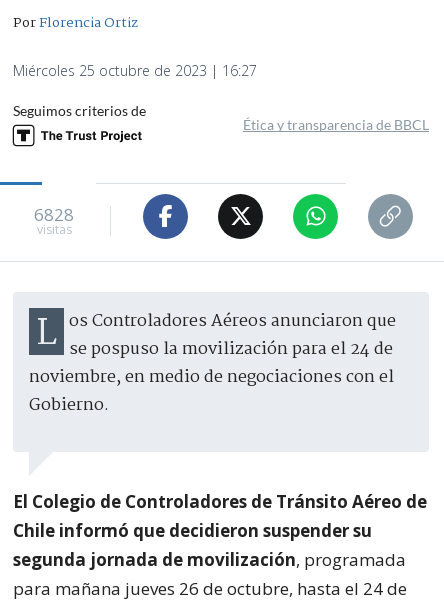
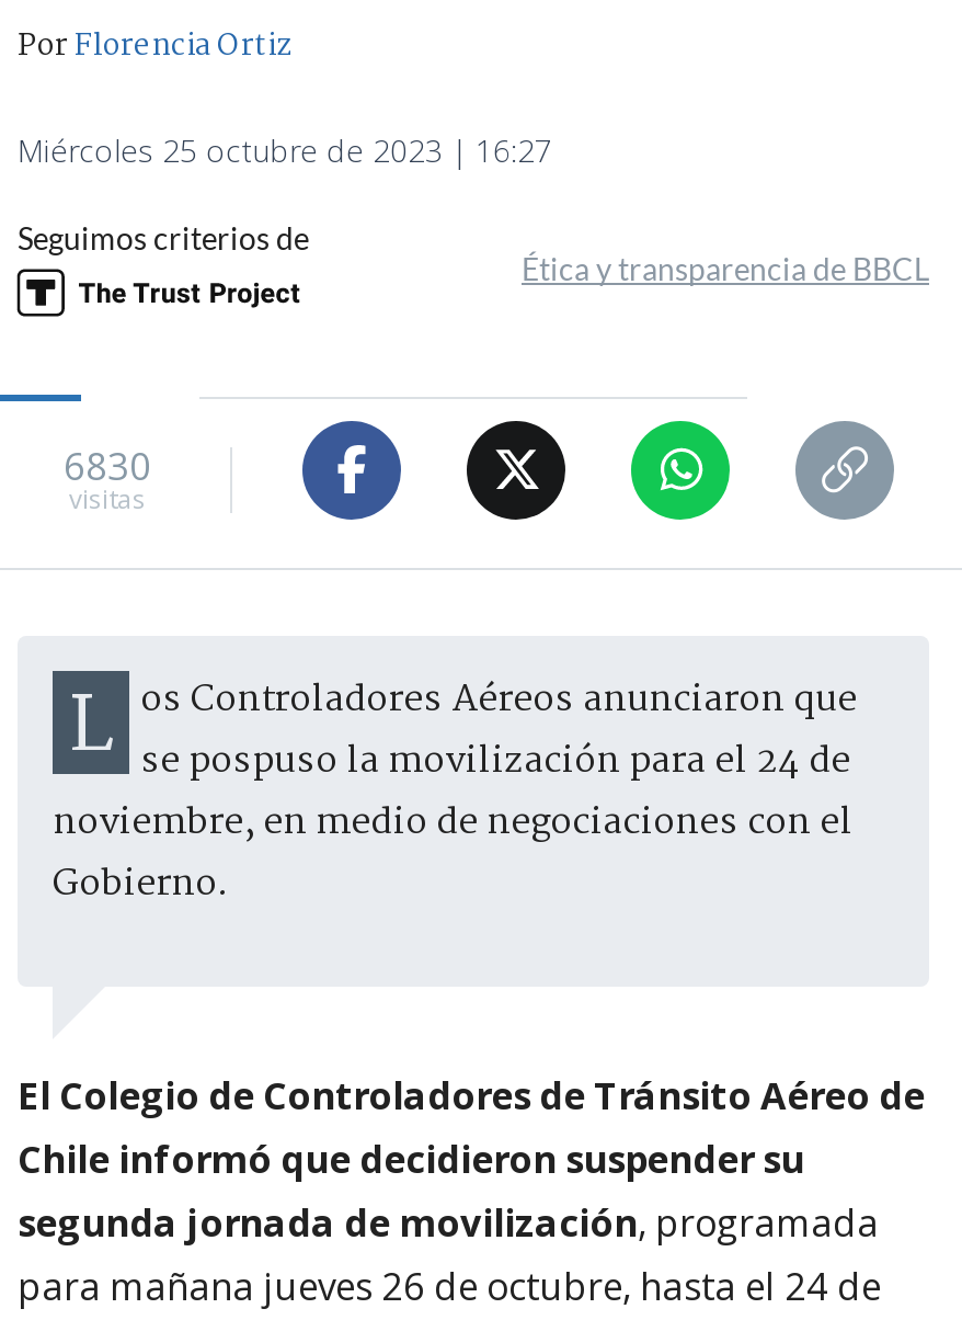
- 6828
+ 6830
